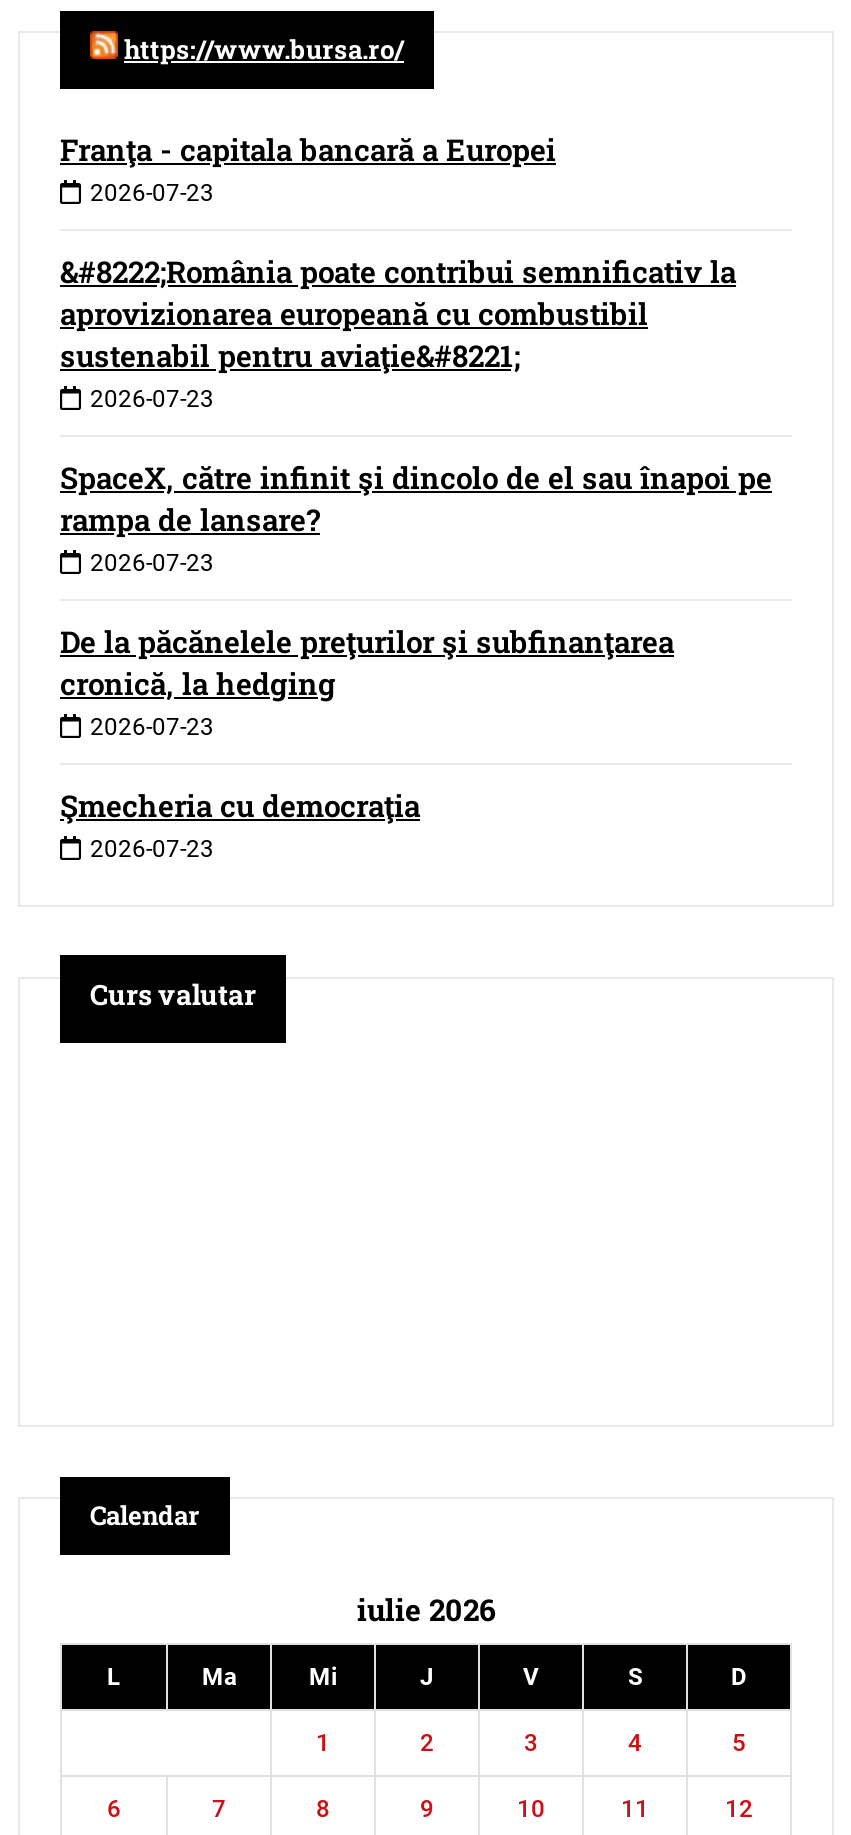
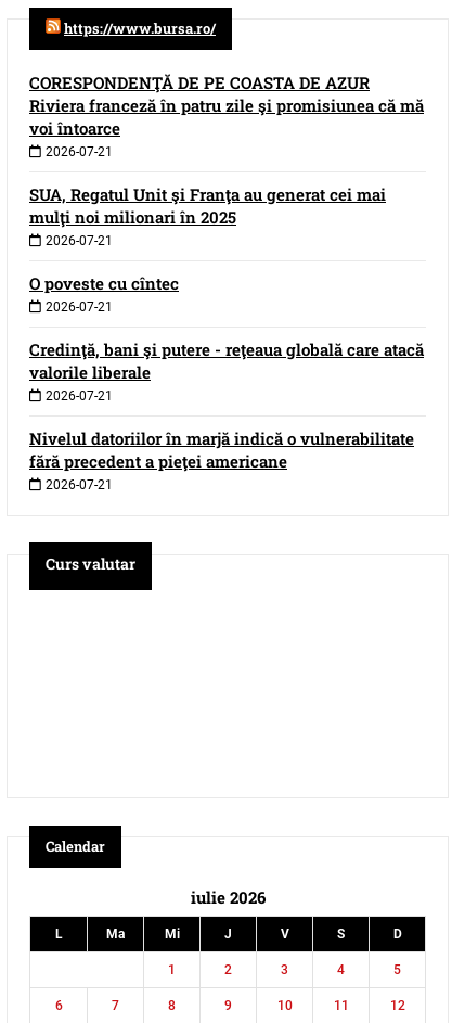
- Franţa - capitala bancară a Europei
- 2026-07-23
+ CORESPONDENŢĂ DE PE COASTA DE AZUR
+ Riviera franceză în patru zile şi promisiunea că mă
+ voi întoarce
+ 2026-07-21

- &#8222;România poate contribui semnificativ la
- aprovizionarea europeană cu combustibil
- sustenabil pentru aviaţie&#8221;
- 2026-07-23
+ SUA, Regatul Unit şi Franţa au generat cei mai
+ mulţi noi milionari în 2025
+ 2026-07-21

- SpaceX, către infinit şi dincolo de el sau înapoi pe
- rampa de lansare?
- 2026-07-23
+ O poveste cu cîntec
+ 2026-07-21

- De la păcănelele preţurilor şi subfinanţarea
- cronică, la hedging
- 2026-07-23
+ Credinţă, bani şi putere - reţeaua globală care atacă
+ valorile liberale
+ 2026-07-21

- Şmecheria cu democraţia
- 2026-07-23
+ Nivelul datoriilor în marjă indică o vulnerabilitate
+ fără precedent a pieţei americane
+ 2026-07-21
